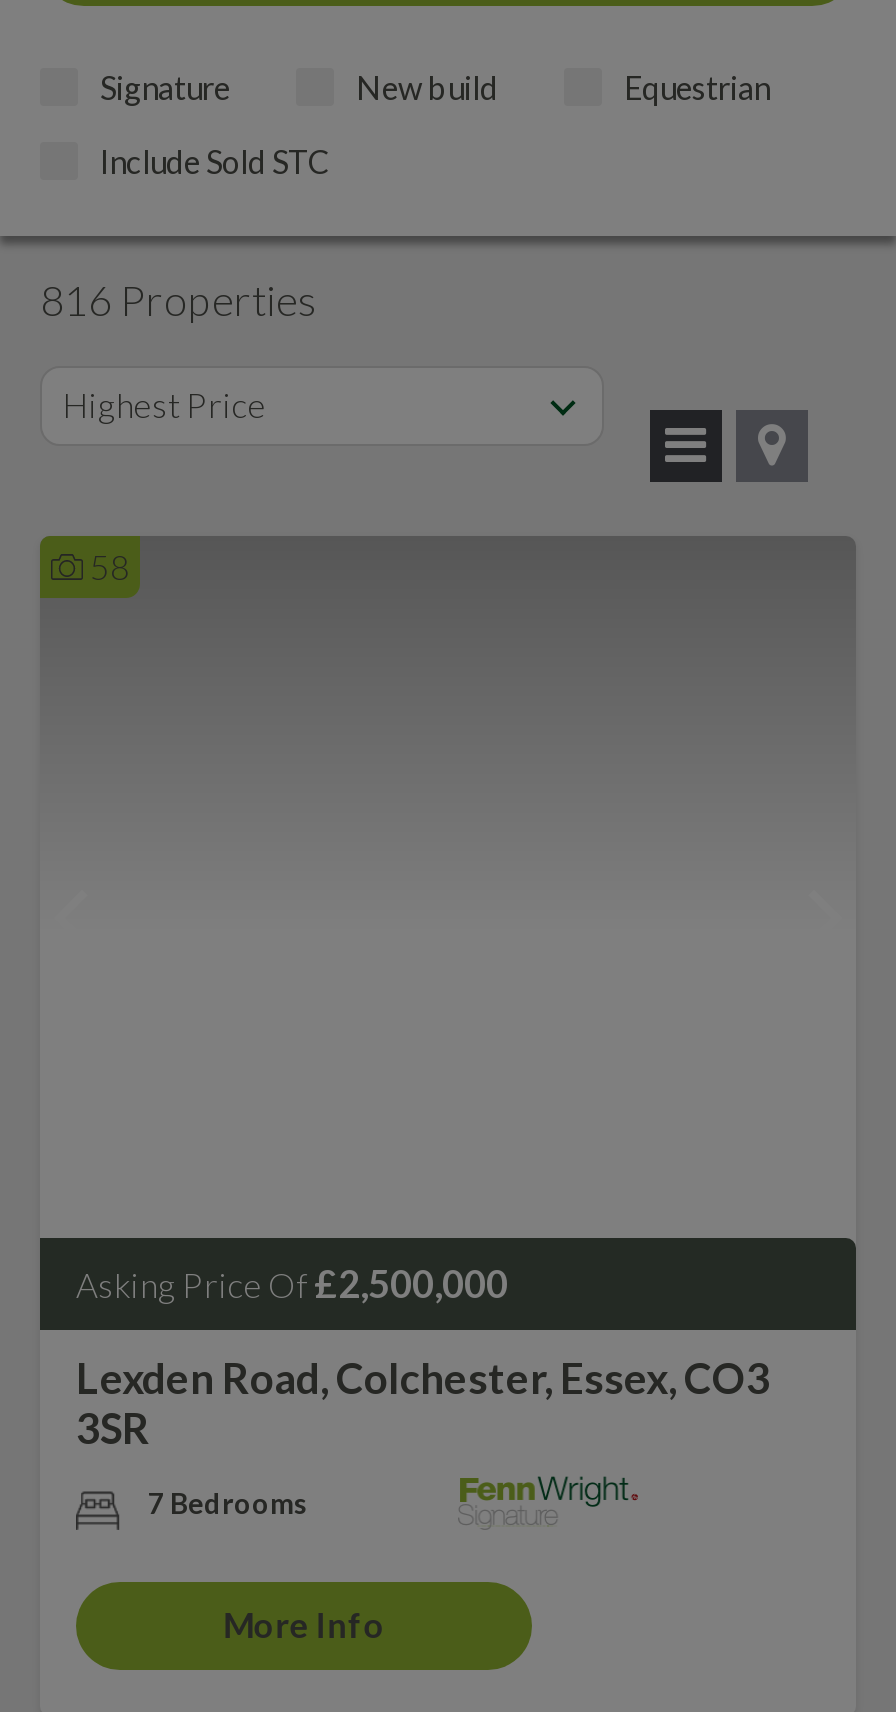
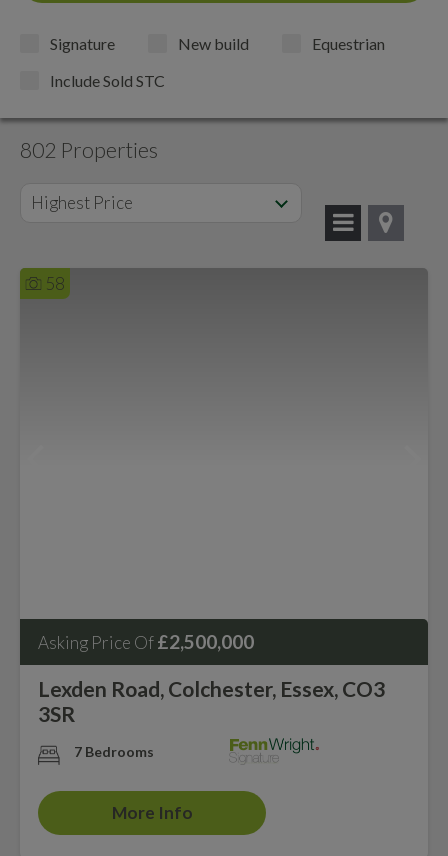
- 816 Properties
+ 802 Properties
